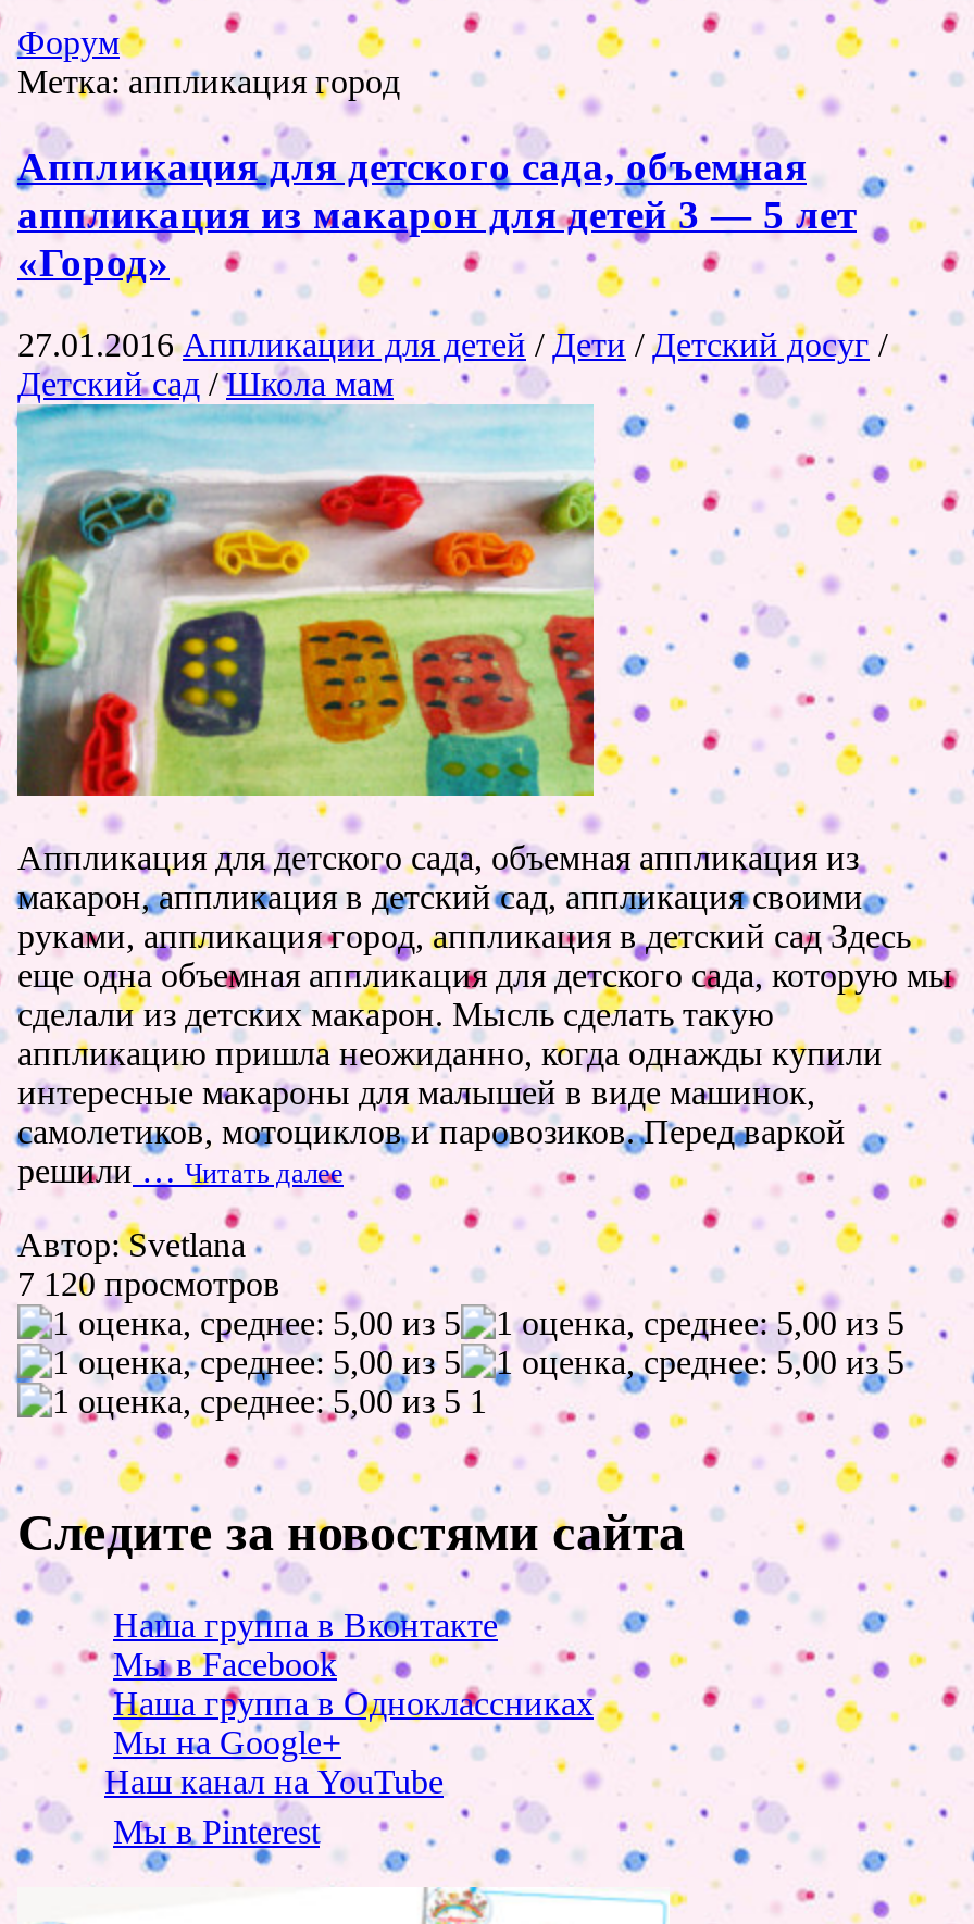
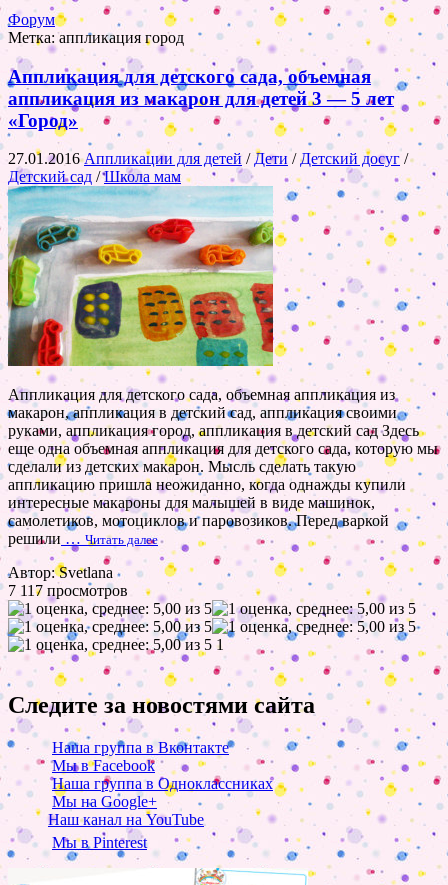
- 7 120 просмотров
+ 7 117 просмотров
